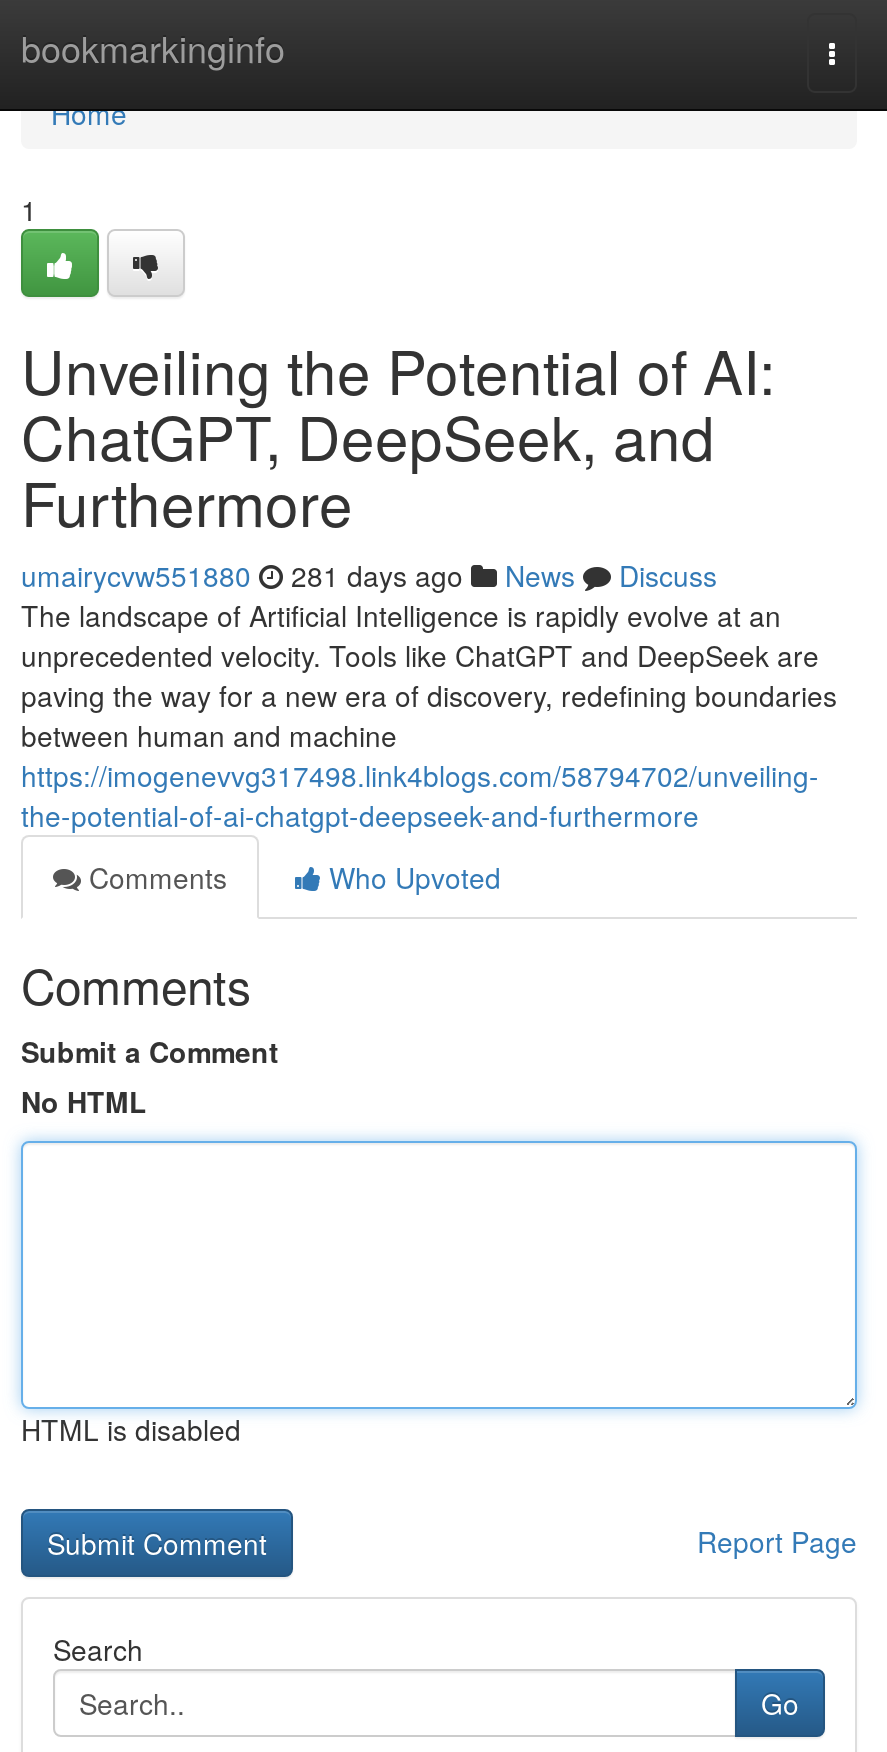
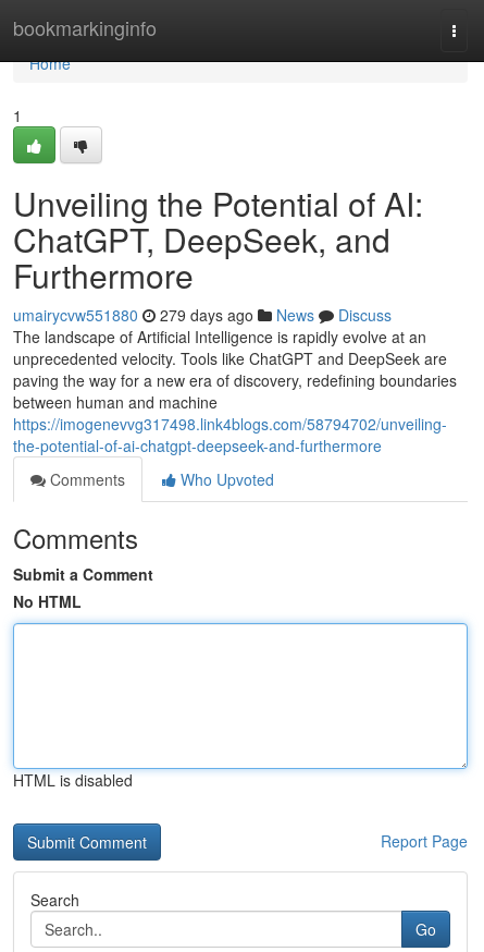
- umairycvw551880 281 days ago News Discuss
+ umairycvw551880 279 days ago News Discuss
